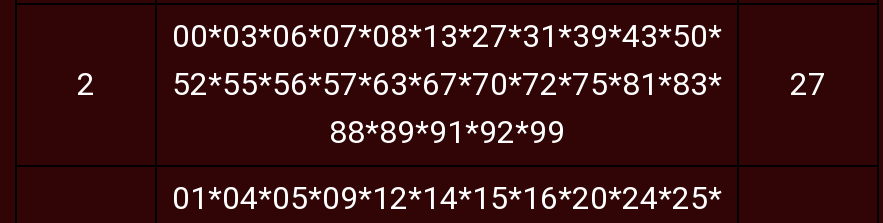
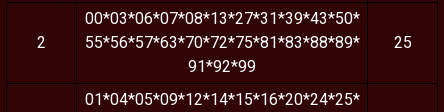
- 52*55*56*57*63*67*70*72*75*81*83*
+ 55*56*57*63*70*72*75*81*83*88*89*

- 27
+ 25

- 88*89*91*92*99
+ 91*92*99
